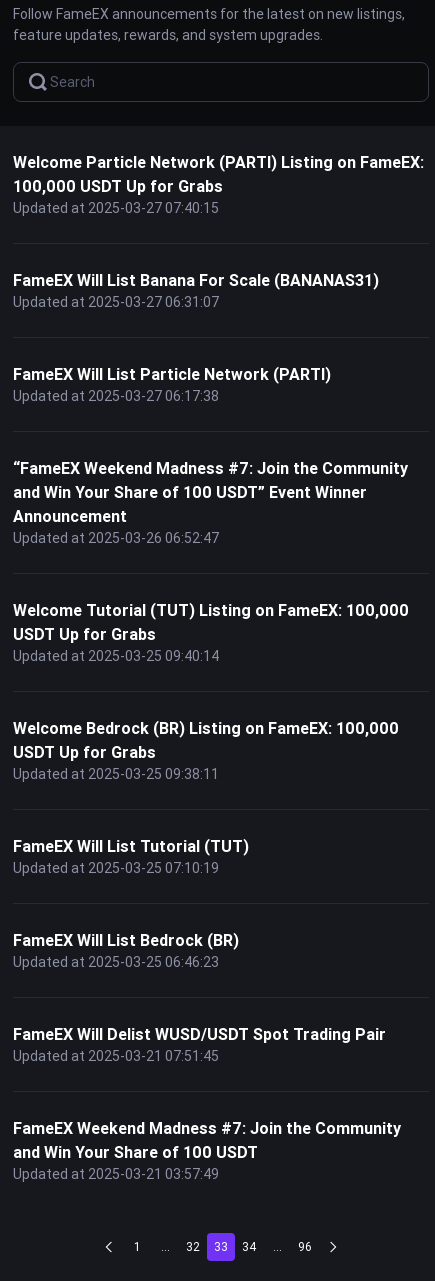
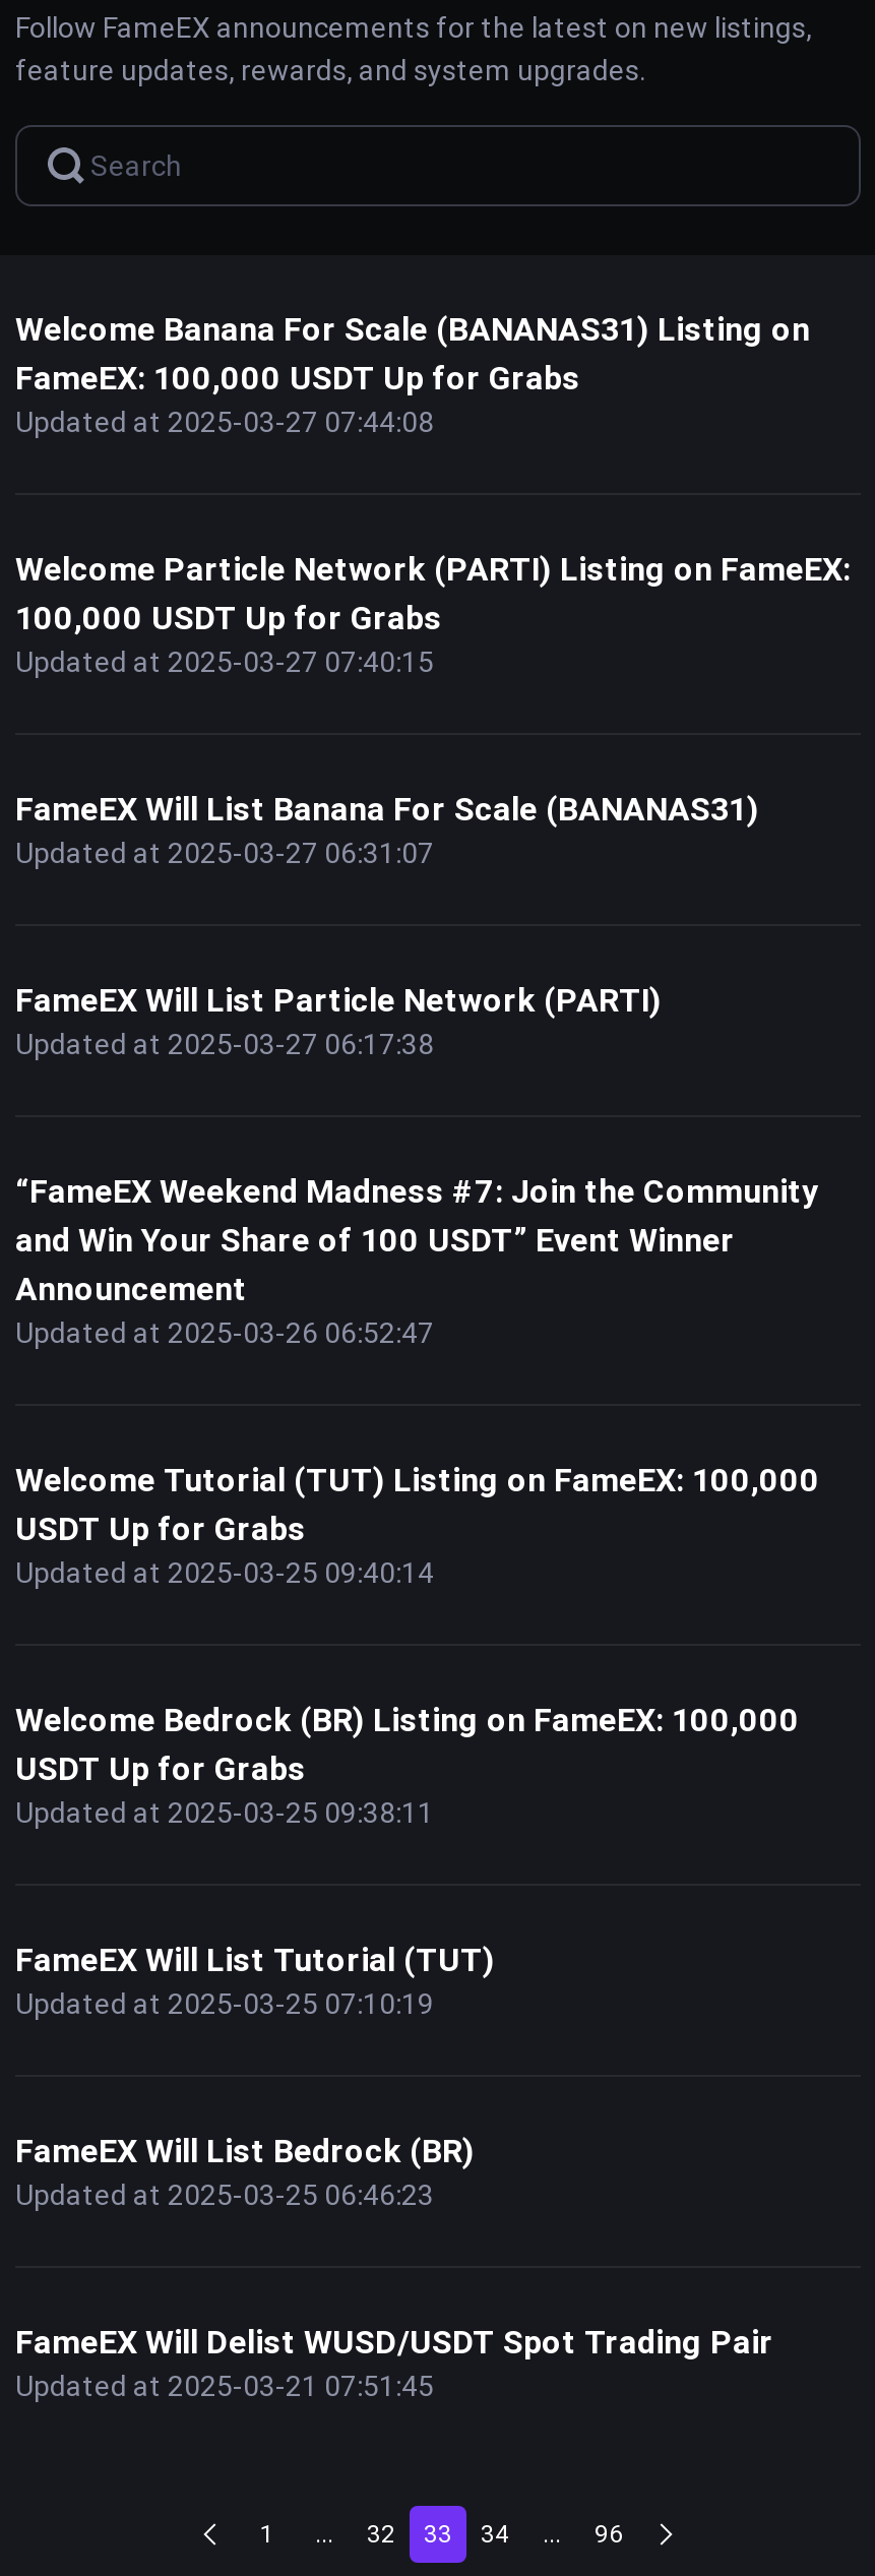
+ Welcome Banana For Scale (BANANAS31) Listing on
+ FameEX: 100,000 USDT Up for Grabs
+ Updated at 2025-03-27 07:44:08

moved down: Welcome Particle Network (PARTI) Listing on FameEX: | 100,000 USDT Up for Grabs | Updated at 2025-03-27 07:40:15 | ... | FameEX Will Delist WUSD/USDT Spot Trading Pair | Updated at 2025-03-21 07:51:45

- FameEX Weekend Madness #7: Join the Community
- and Win Your Share of 100 USDT
- Updated at 2025-03-21 03:57:49
